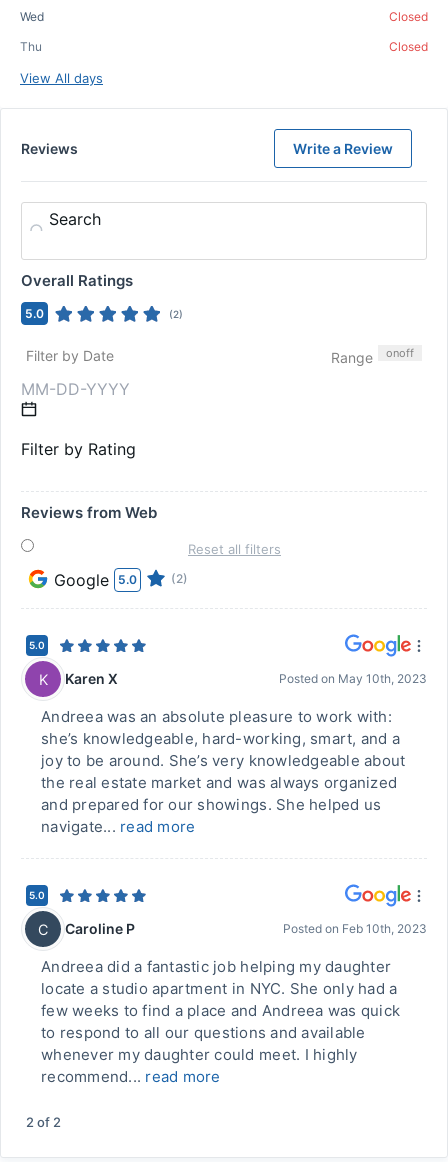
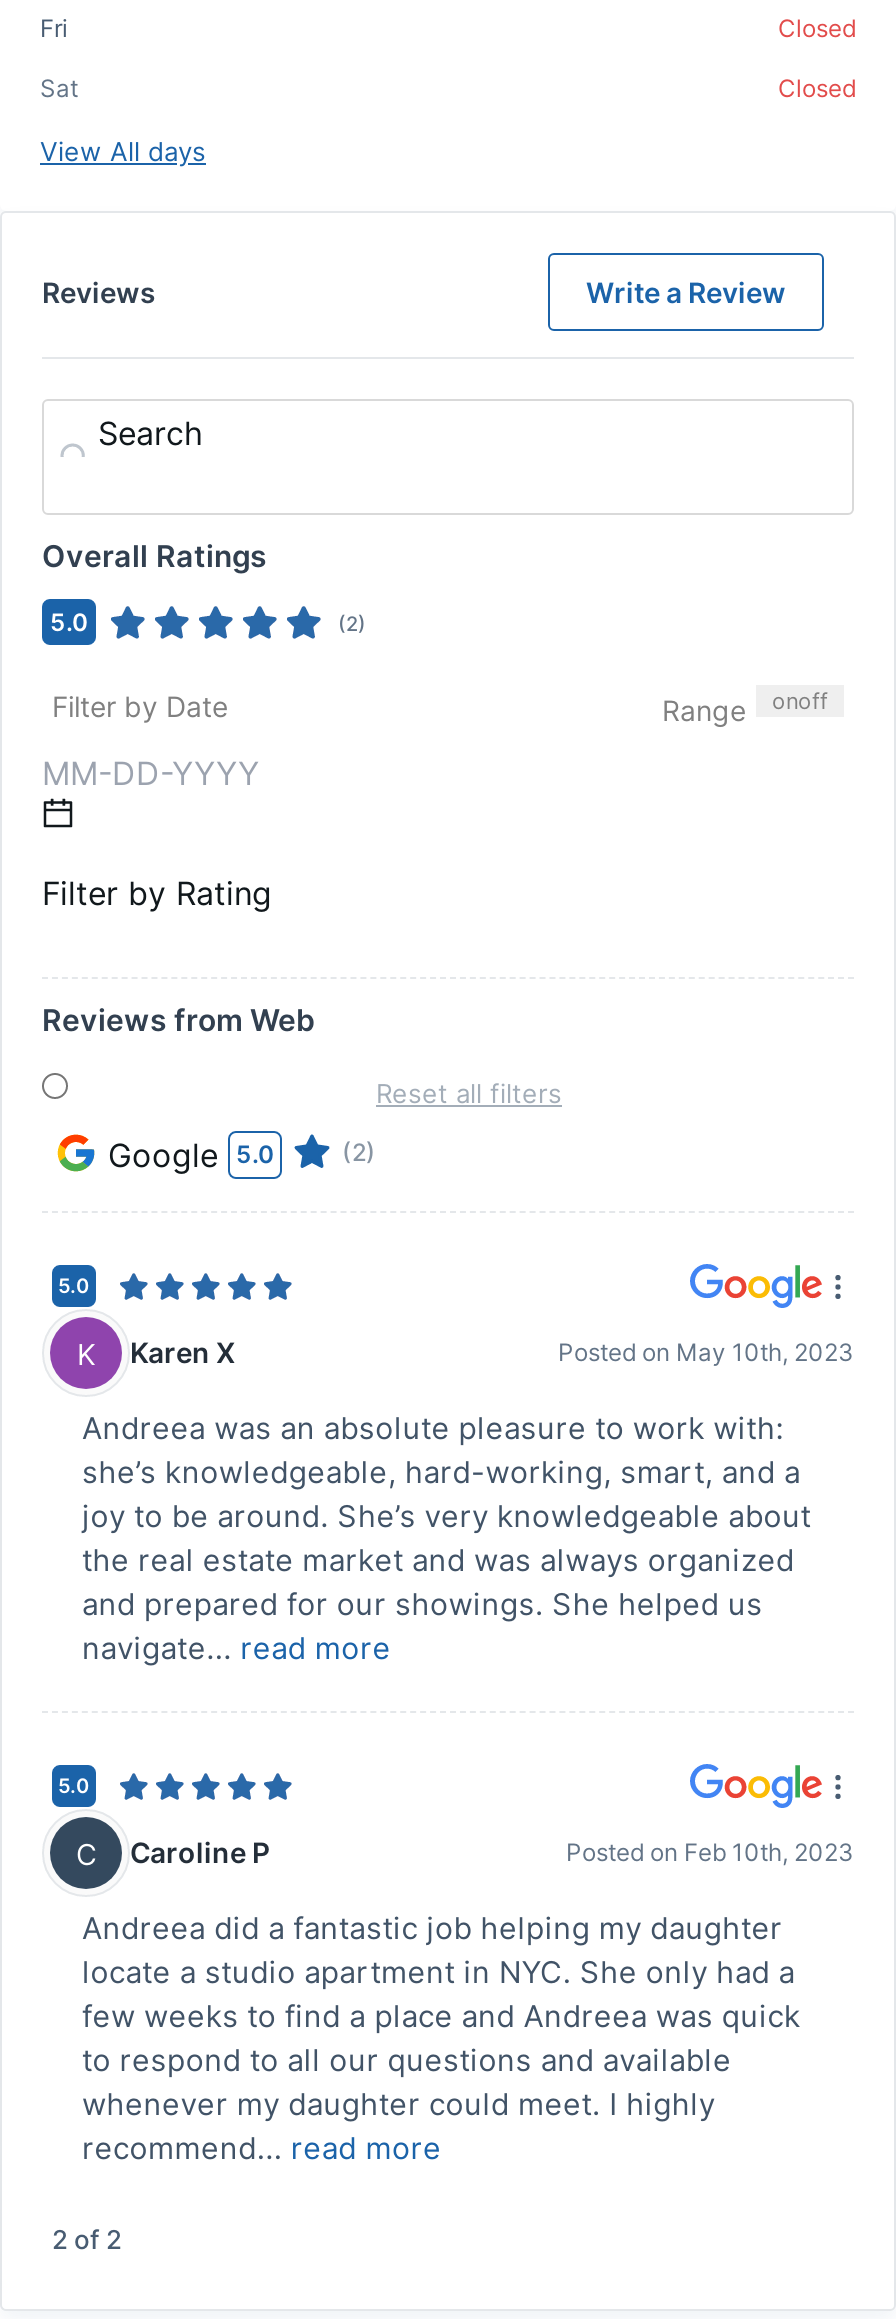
- Wed
+ Fri

- Thu
+ Sat
